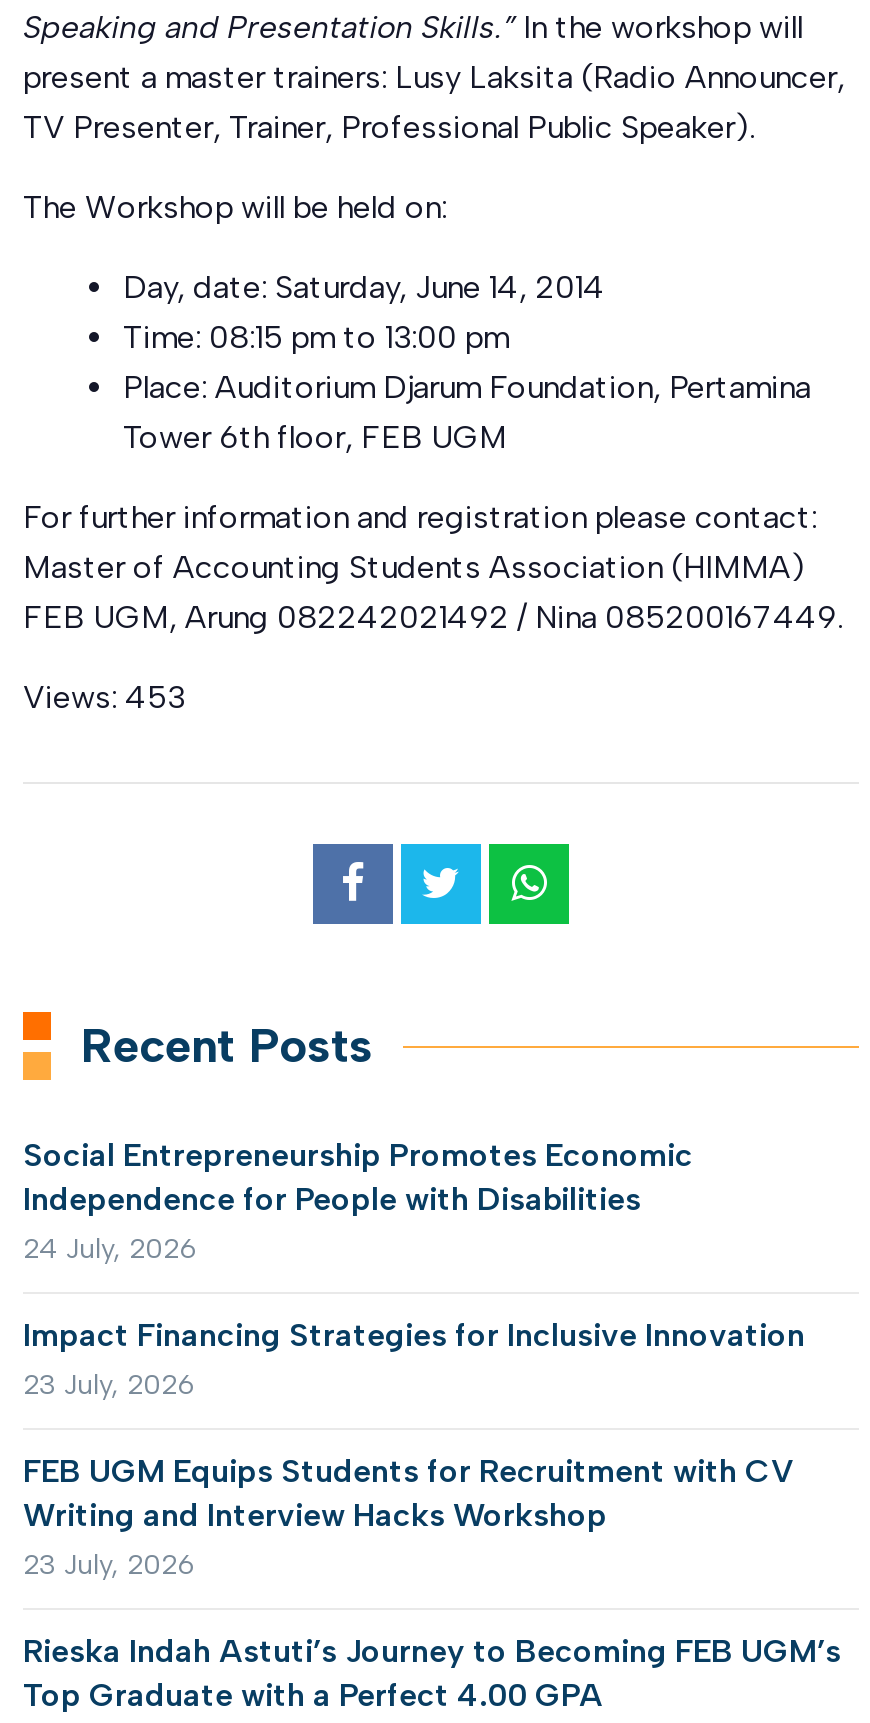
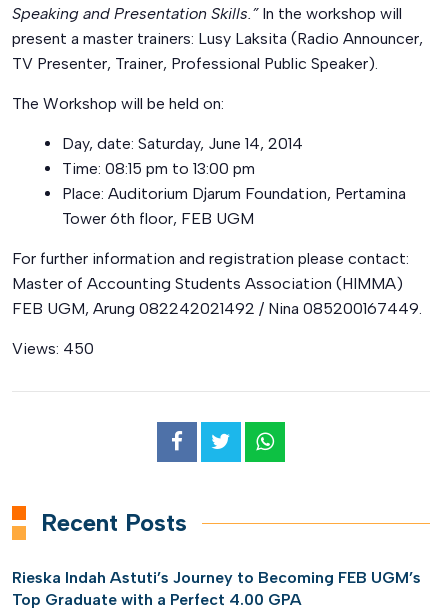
- Views: 453
+ Views: 450

- Social Entrepreneurship Promotes Economic
- Independence for People with Disabilities
- 24 July, 2026
- Impact Financing Strategies for Inclusive Innovation
- 23 July, 2026
- FEB UGM Equips Students for Recruitment with CV
- Writing and Interview Hacks Workshop
- 23 July, 2026
